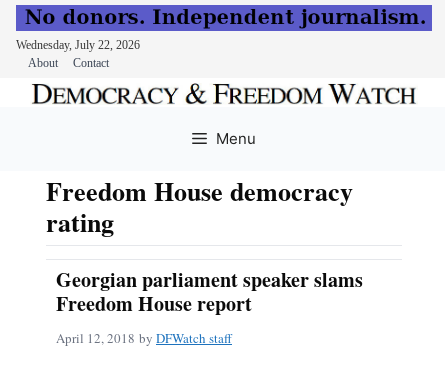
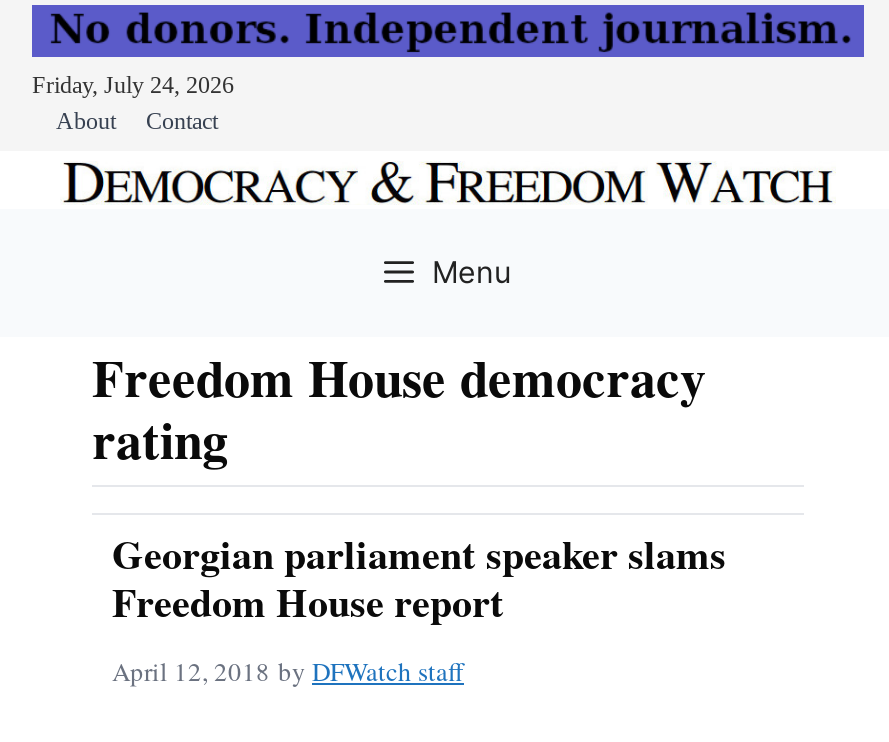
- Wednesday, July 22, 2026
+ Friday, July 24, 2026
